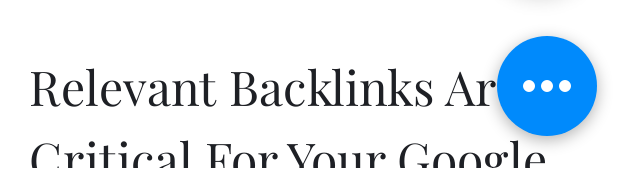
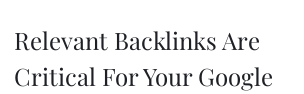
- [image]
